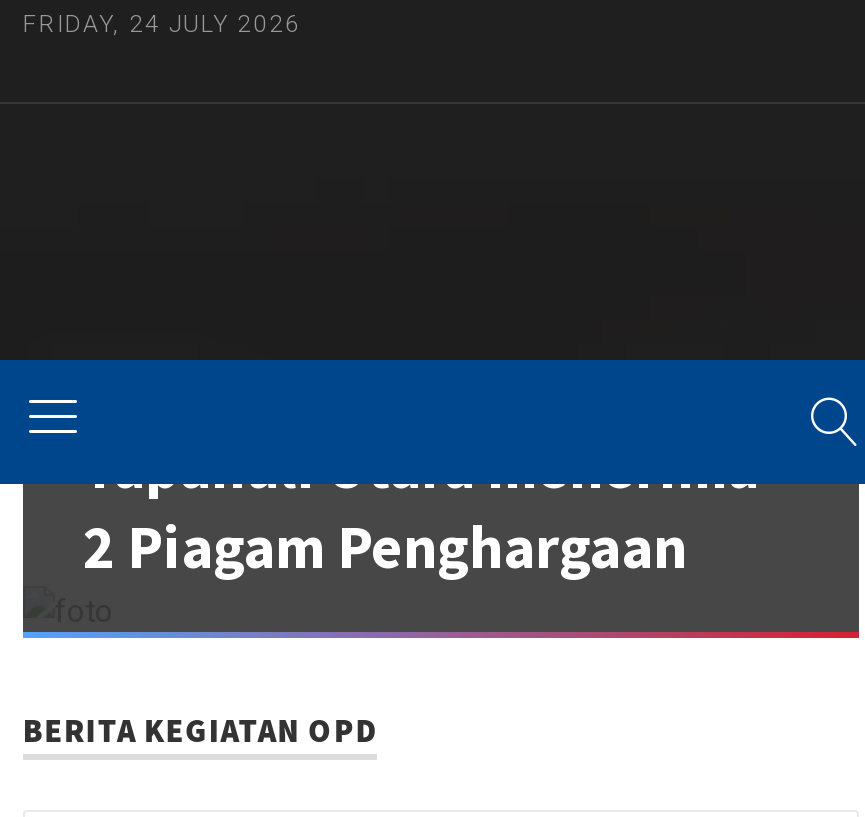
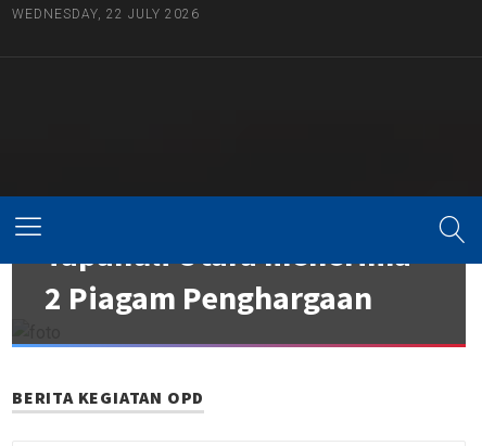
- FRIDAY, 24 JULY 2026
+ WEDNESDAY, 22 JULY 2026
